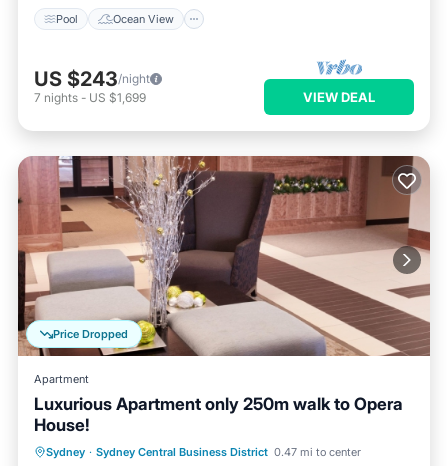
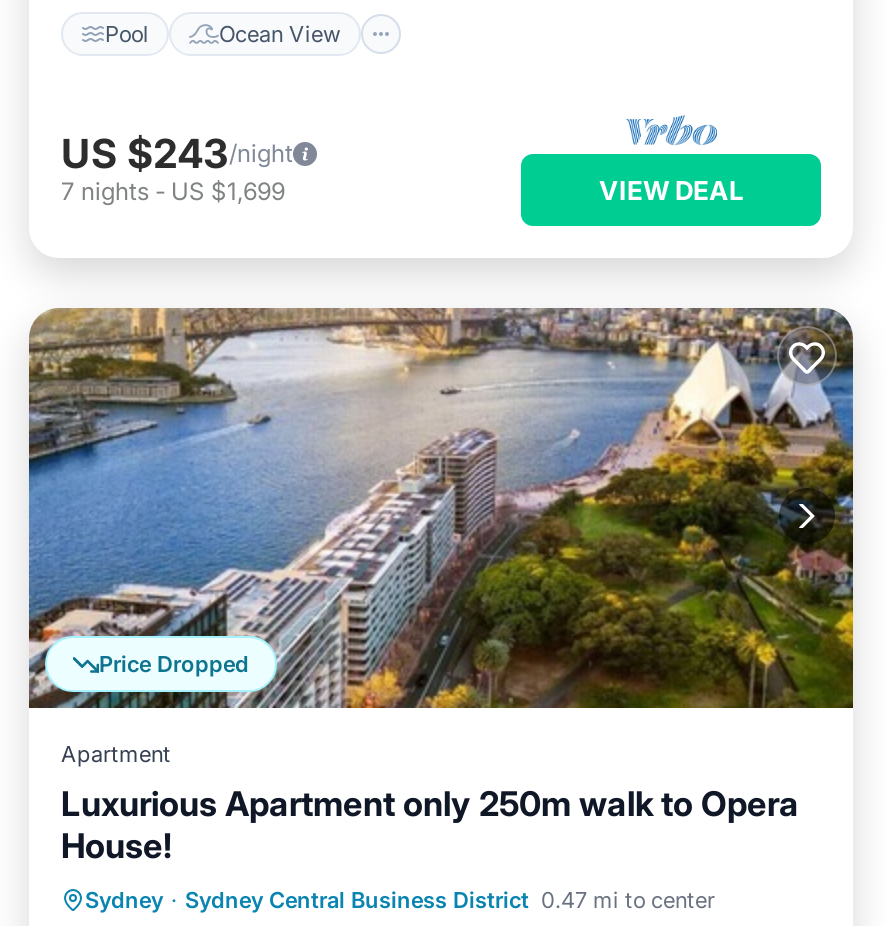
- [image]
+ [image]
